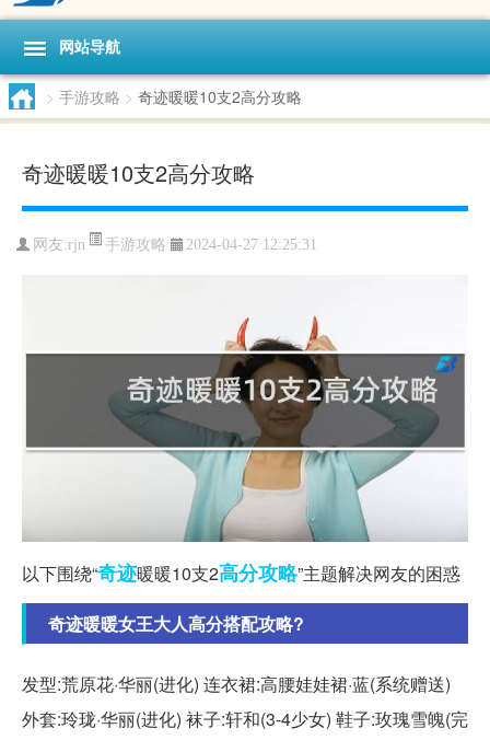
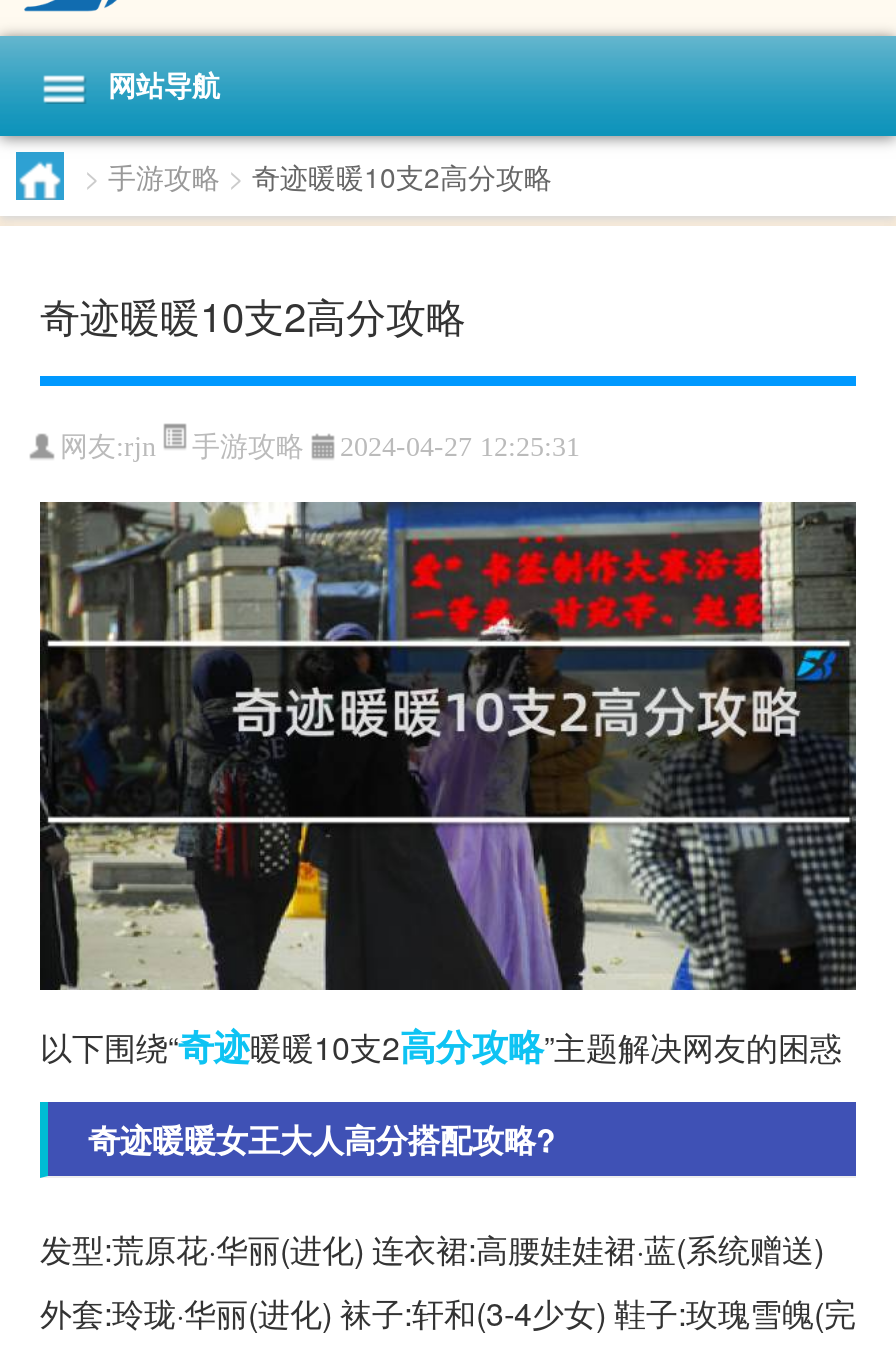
- [image]
+ [image]
